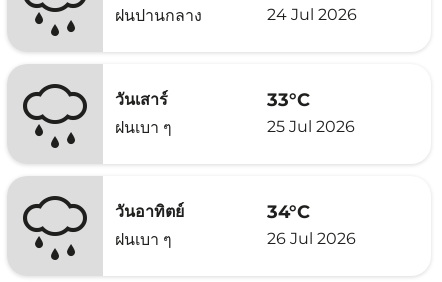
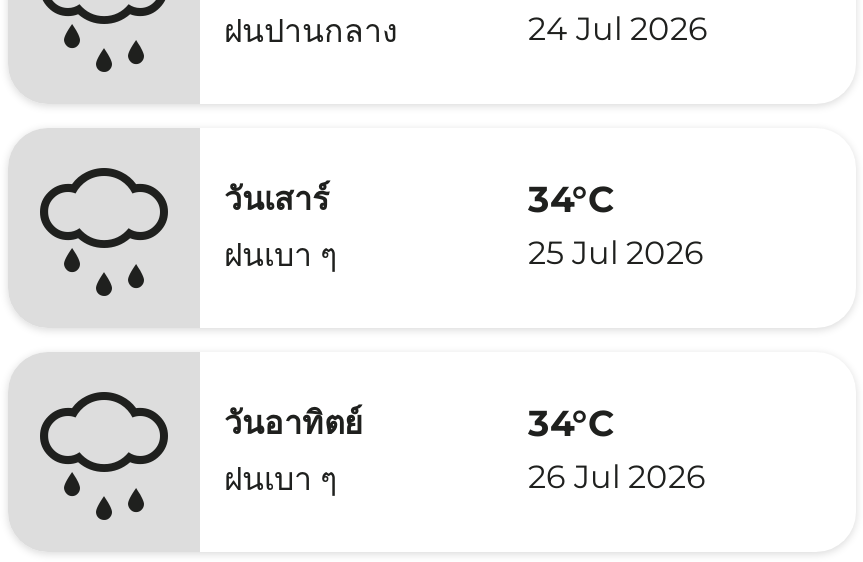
- 33°C
+ 34°C
